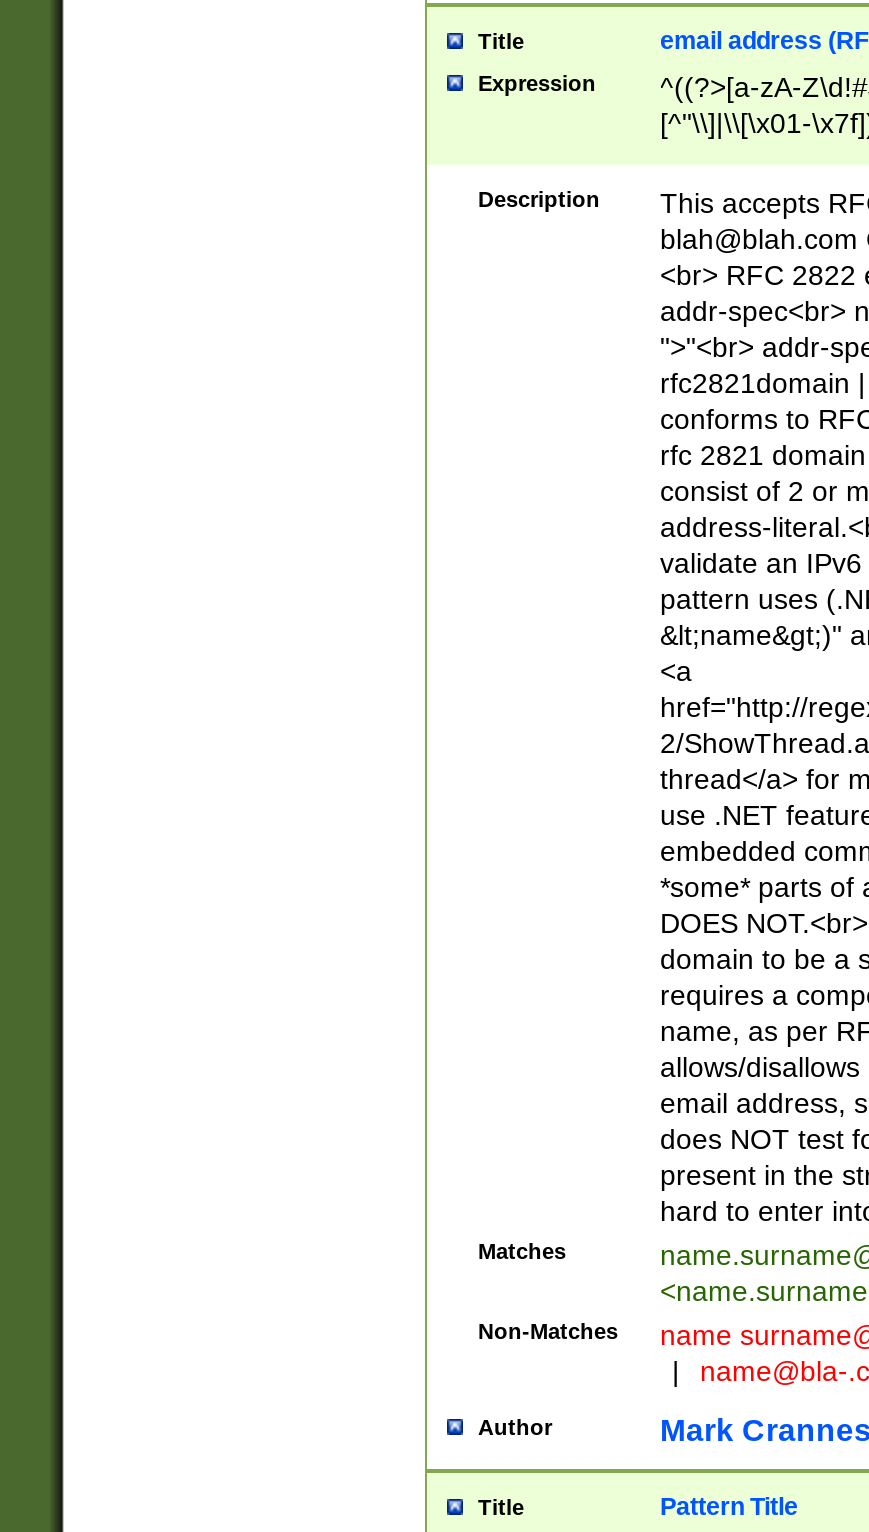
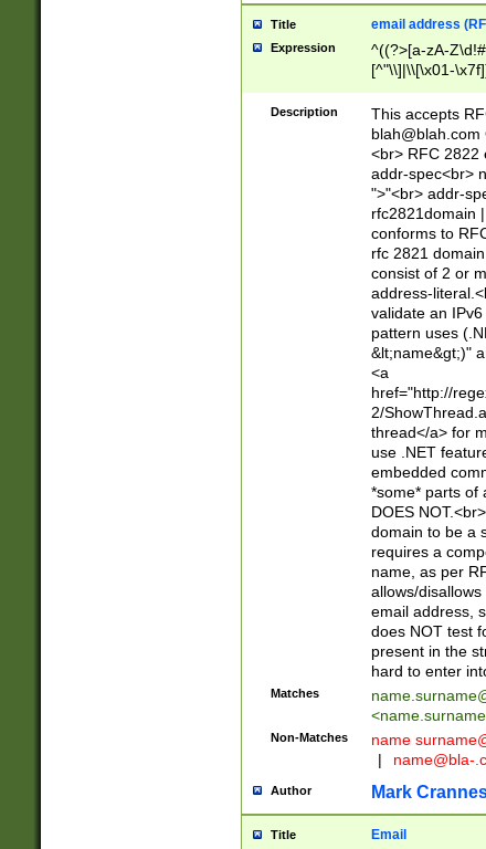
- Pattern Title
+ Email
